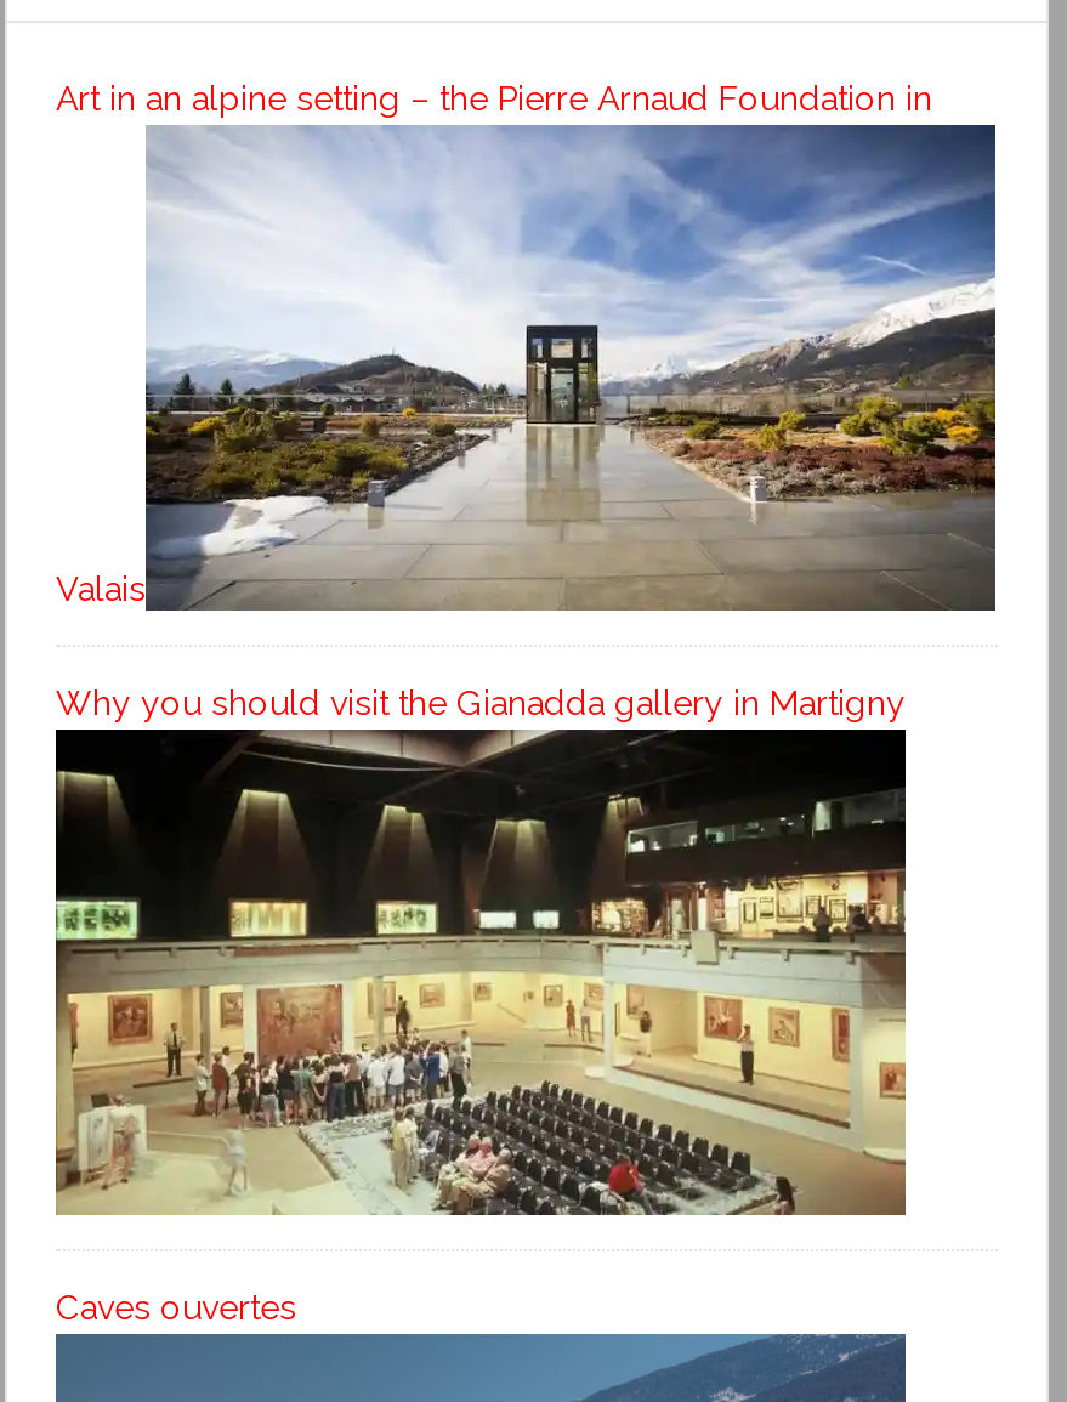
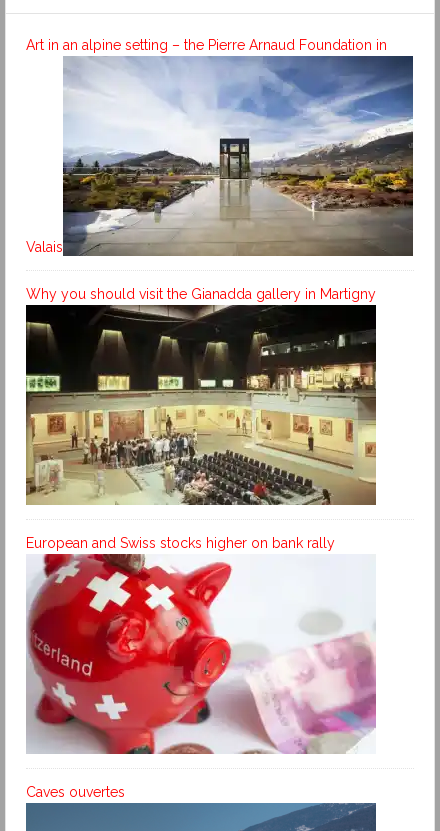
+ European and Swiss stocks higher on bank rally

+ [image]
